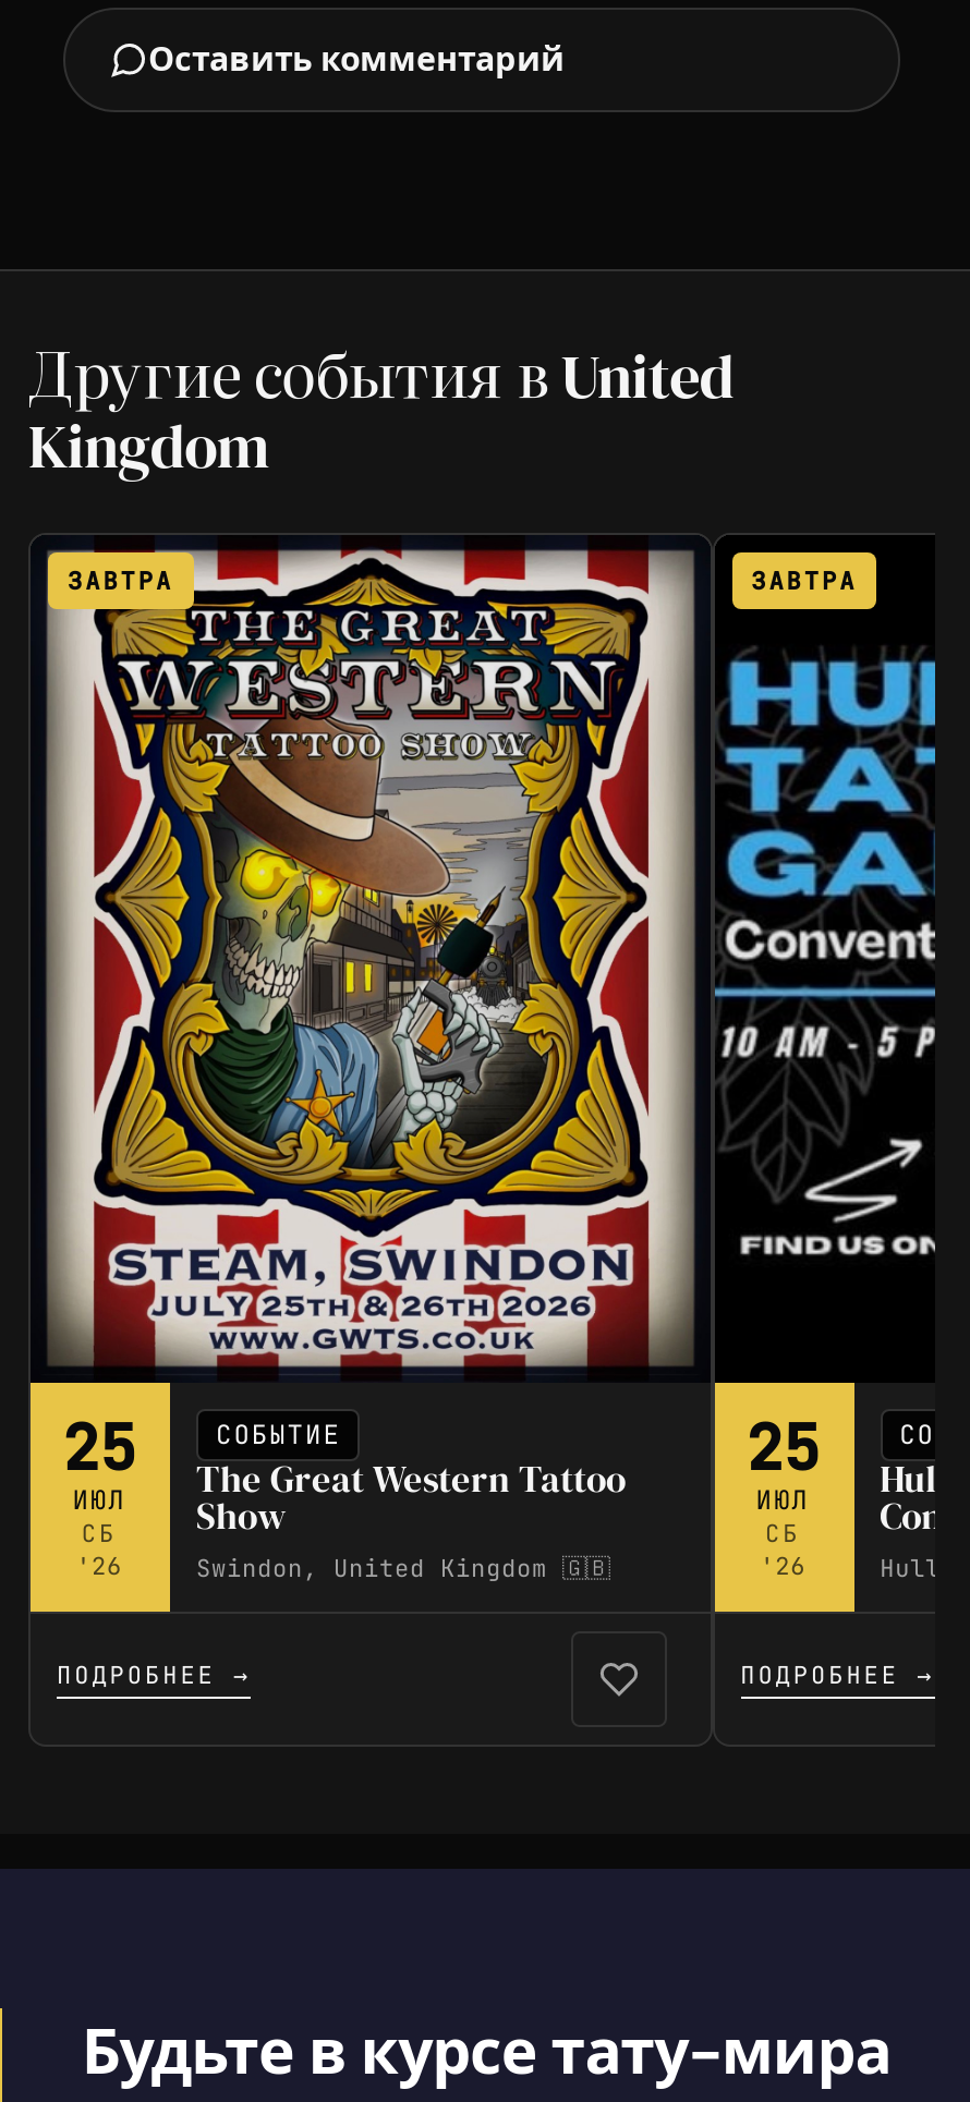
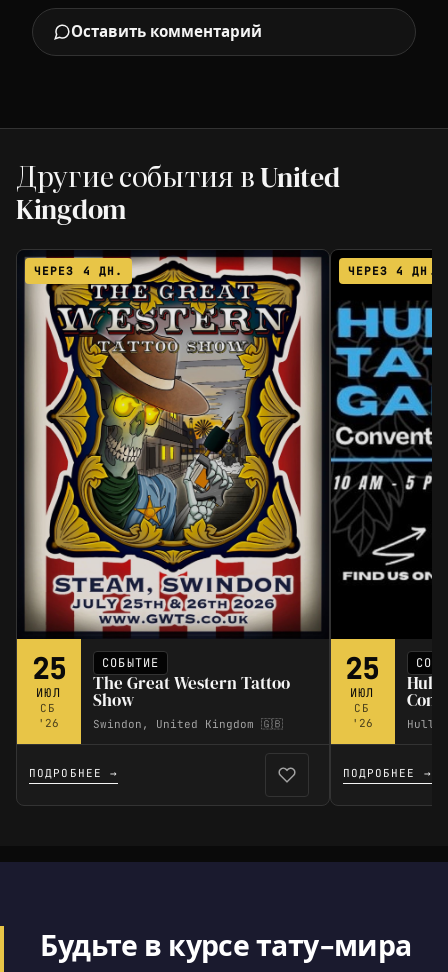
- ЗАВТРА
+ ЧЕРЕЗ 4 ДН.

- ЗАВТРА
+ ЧЕРЕЗ 4 ДН.
